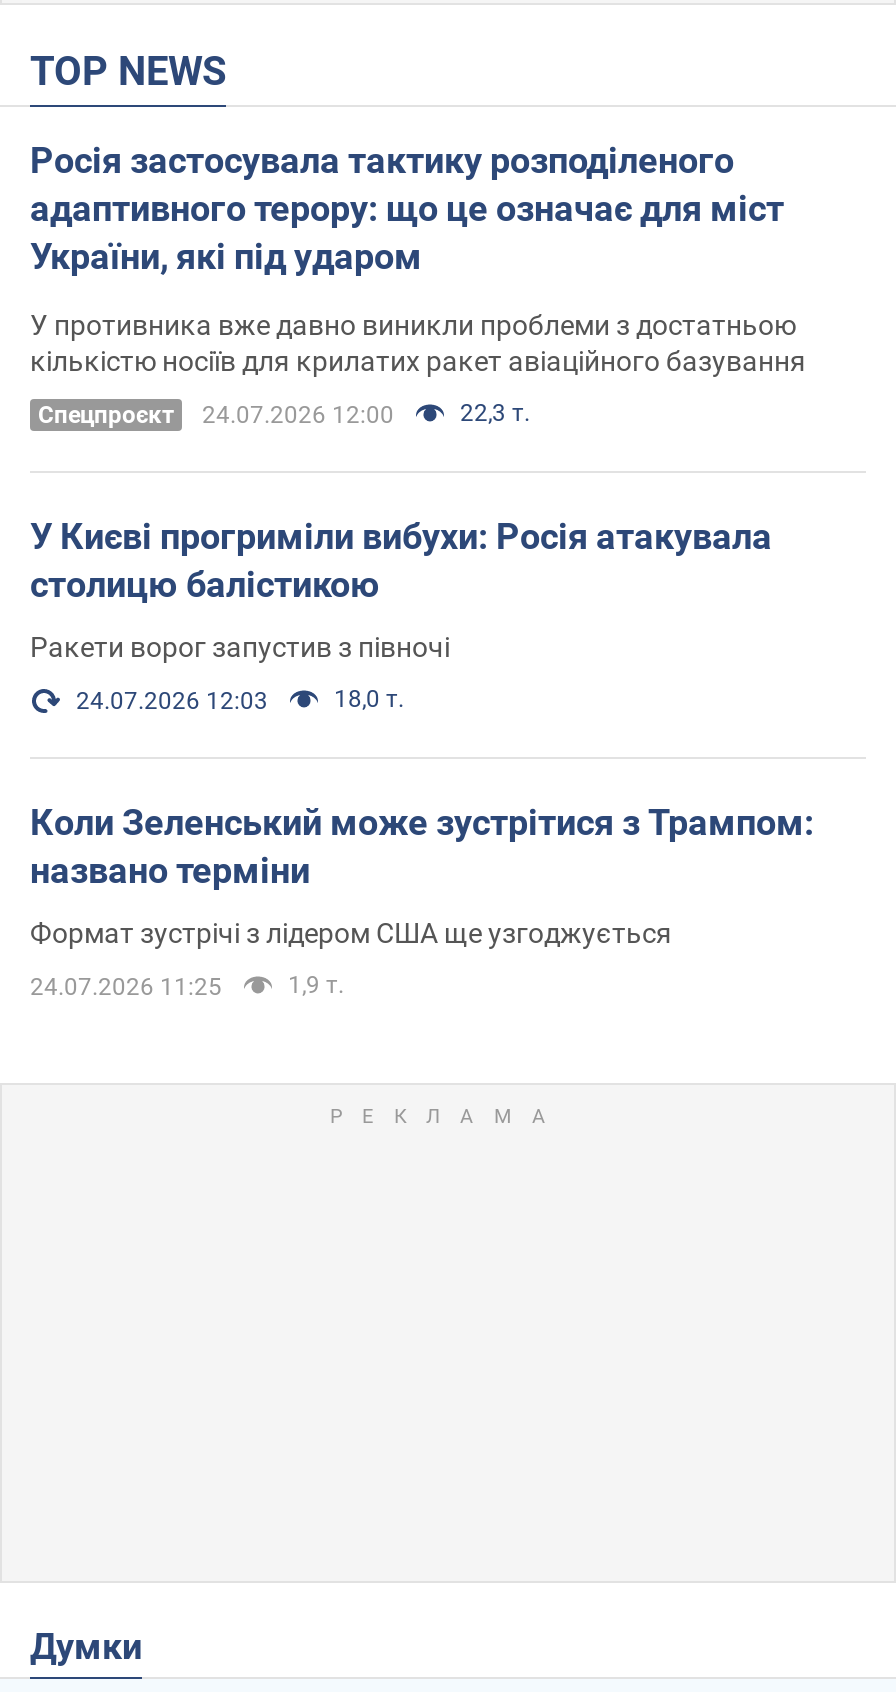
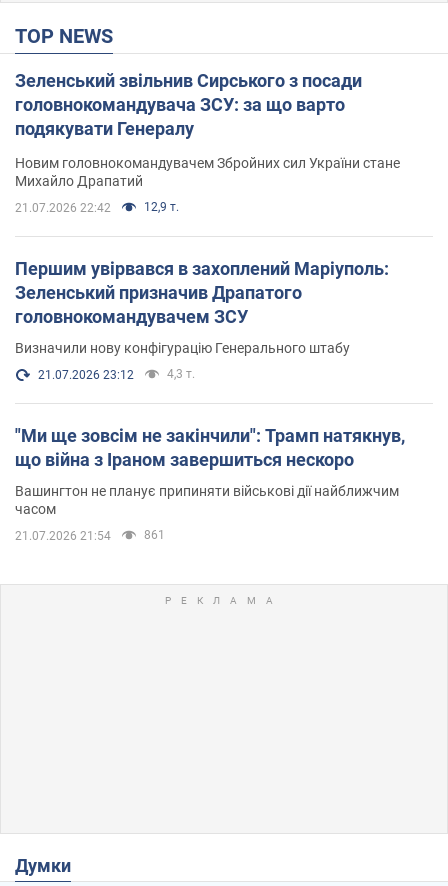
- Росія застосувала тактику розподіленого
- адаптивного терору: що це означає для міст
- України, які під ударом
+ Зеленський звільнив Сирського з посади
+ головнокомандувача ЗСУ: за що варто
+ подякувати Генералу

- У противника вже давно виникли проблеми з достатньою
- кількістю носіїв для крилатих ракет авіаційного базування
+ Новим головнокомандувачем Збройних сил України стане
+ Михайло Драпатий

- Cпецпроєкт
- 24.07.2026 12:00
- 22,3 т.
+ 21.07.2026 22:42
+ 12,9 т.

- У Києві прогриміли вибухи: Росія атакувала
- столицю балістикою
+ Першим увірвався в захоплений Маріуполь:
+ Зеленський призначив Драпатого
+ головнокомандувачем ЗСУ

- Ракети ворог запустив з півночі
+ Визначили нову конфігурацію Генерального штабу

- 24.07.2026 12:03
- 18,0 т.
+ 21.07.2026 23:12
+ 4,3 т.

- Коли Зеленський може зустрітися з Трампом:
- названо терміни
+ "Ми ще зовсім не закінчили": Трамп натякнув,
+ що війна з Іраном завершиться нескоро

- Формат зустрічі з лідером США ще узгоджується
+ Вашингтон не планує припиняти військові дії найближчим
+ часом

- 24.07.2026 11:25
- 1,9 т.
+ 21.07.2026 21:54
+ 861
